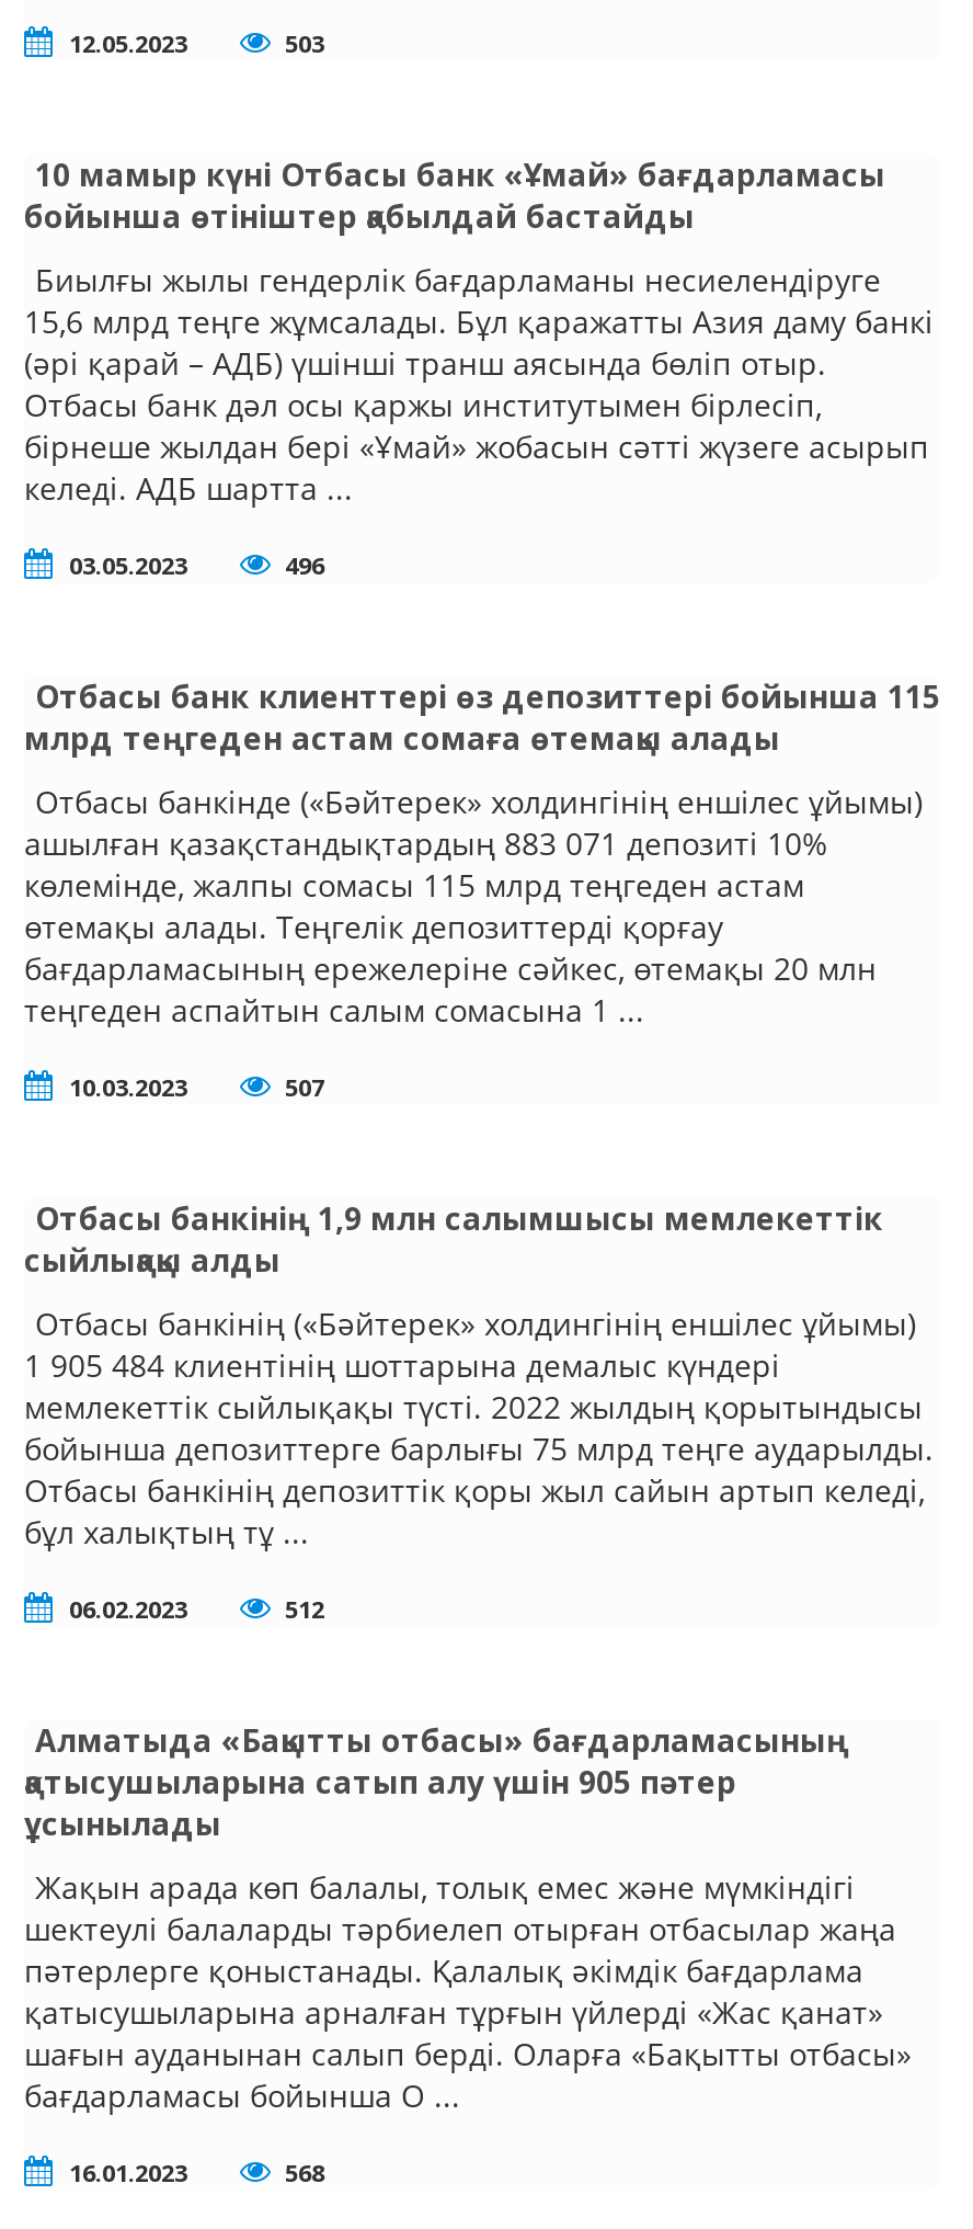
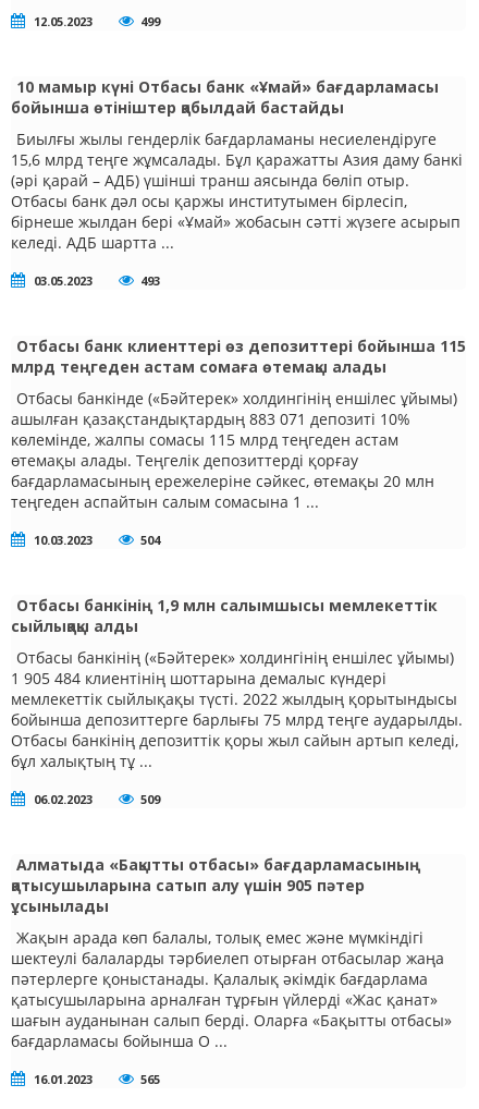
- 503
+ 499

- 496
+ 493

- 507
+ 504

- 512
+ 509

- 568
+ 565
